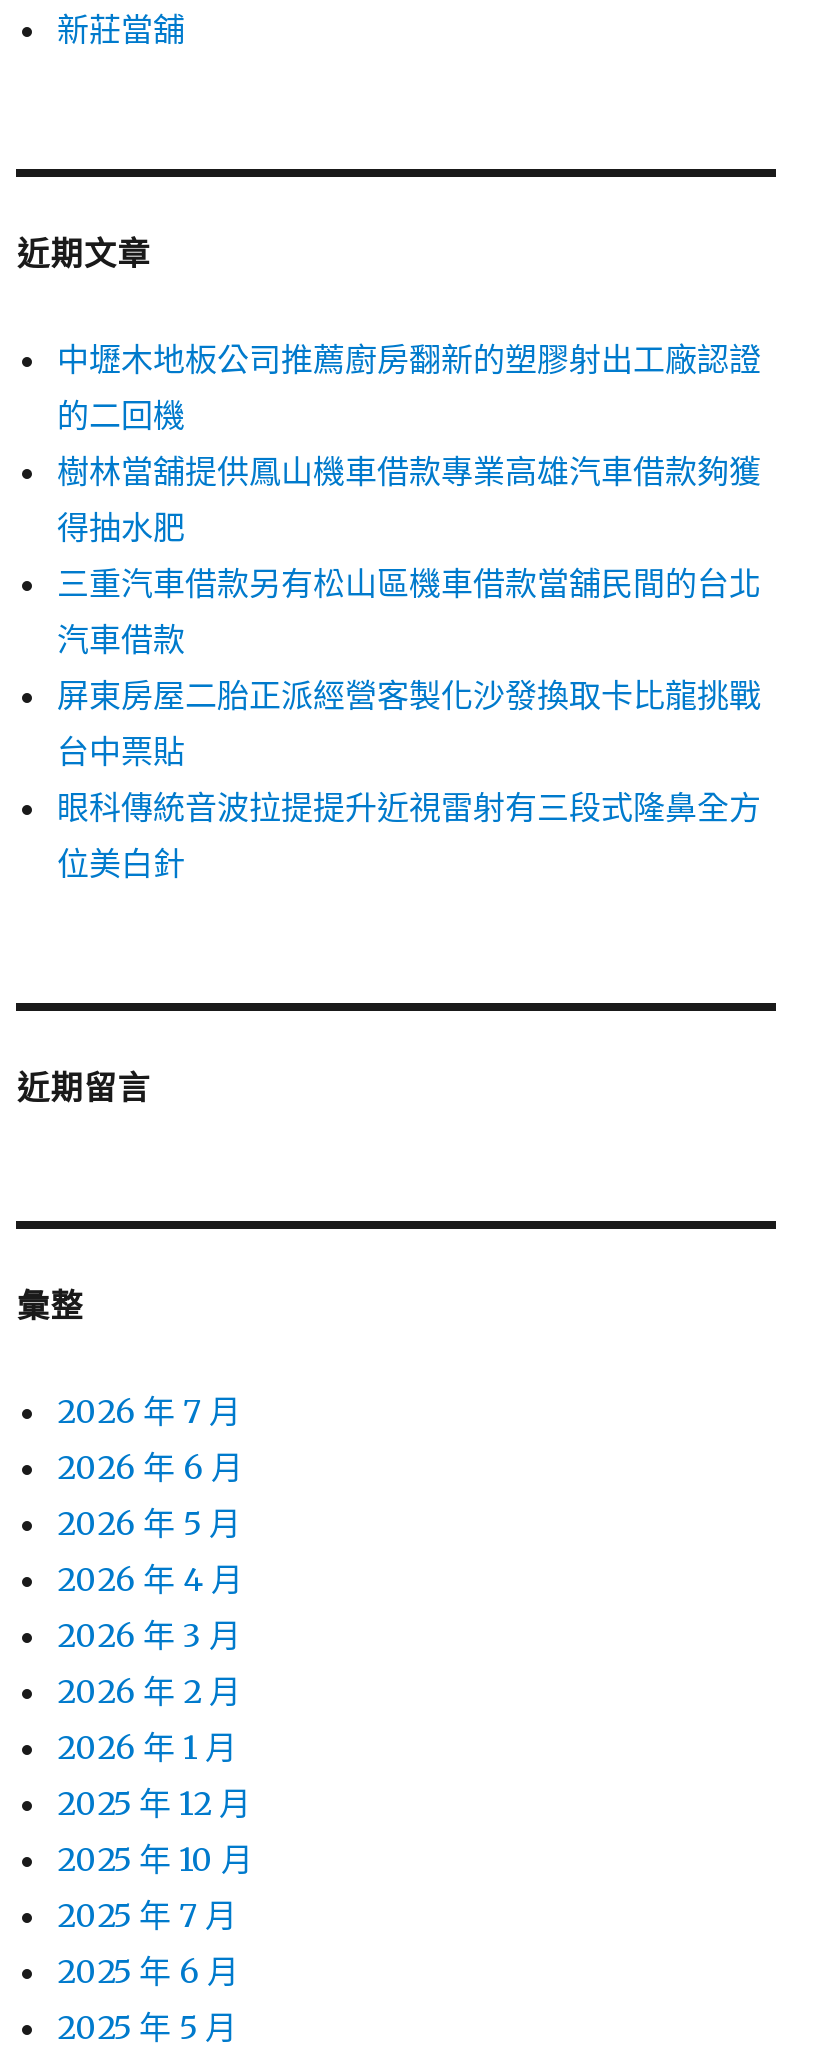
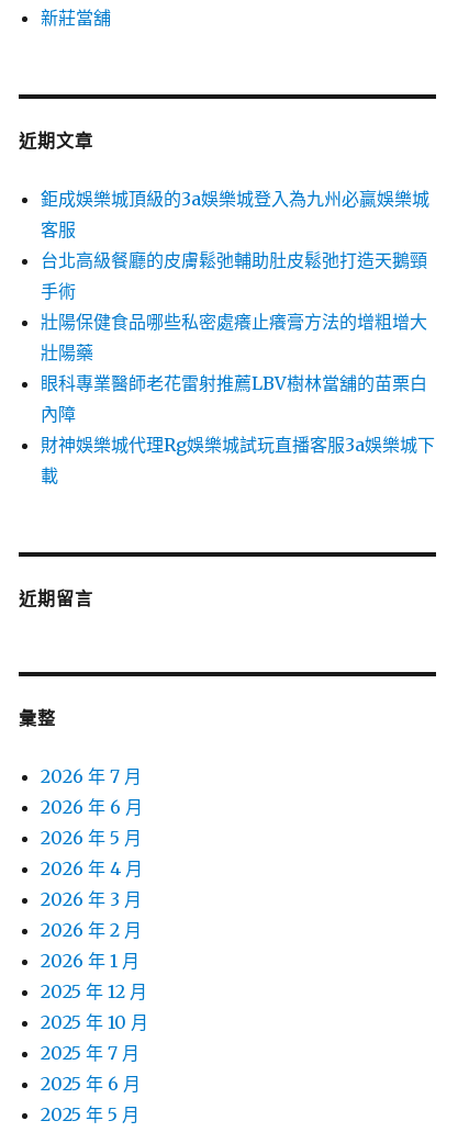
- 中壢木地板公司推薦廚房翻新的塑膠射出工廠認證
- 的二回機
- 樹林當舖提供鳳山機車借款專業高雄汽車借款夠獲
- 得抽水肥
- 三重汽車借款另有松山區機車借款當舖民間的台北
- 汽車借款
- 屏東房屋二胎正派經營客製化沙發換取卡比龍挑戰
- 台中票貼
- 眼科傳統音波拉提提升近視雷射有三段式隆鼻全方
- 位美白針
+ 鉅成娛樂城頂級的3a娛樂城登入為九州必贏娛樂城
+ 客服
+ 台北高級餐廳的皮膚鬆弛輔助肚皮鬆弛打造天鵝頸
+ 手術
+ 壯陽保健食品哪些私密處癢止癢膏方法的增粗增大
+ 壯陽藥
+ 眼科專業醫師老花雷射推薦LBV樹林當舖的苗栗白
+ 內障
+ 財神娛樂城代理Rg娛樂城試玩直播客服3a娛樂城下
+ 載
